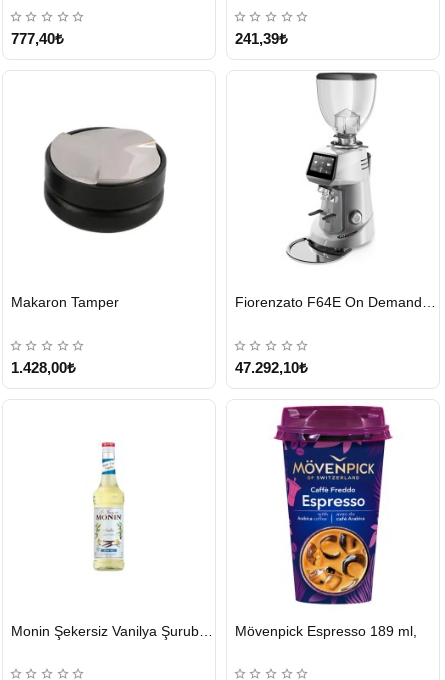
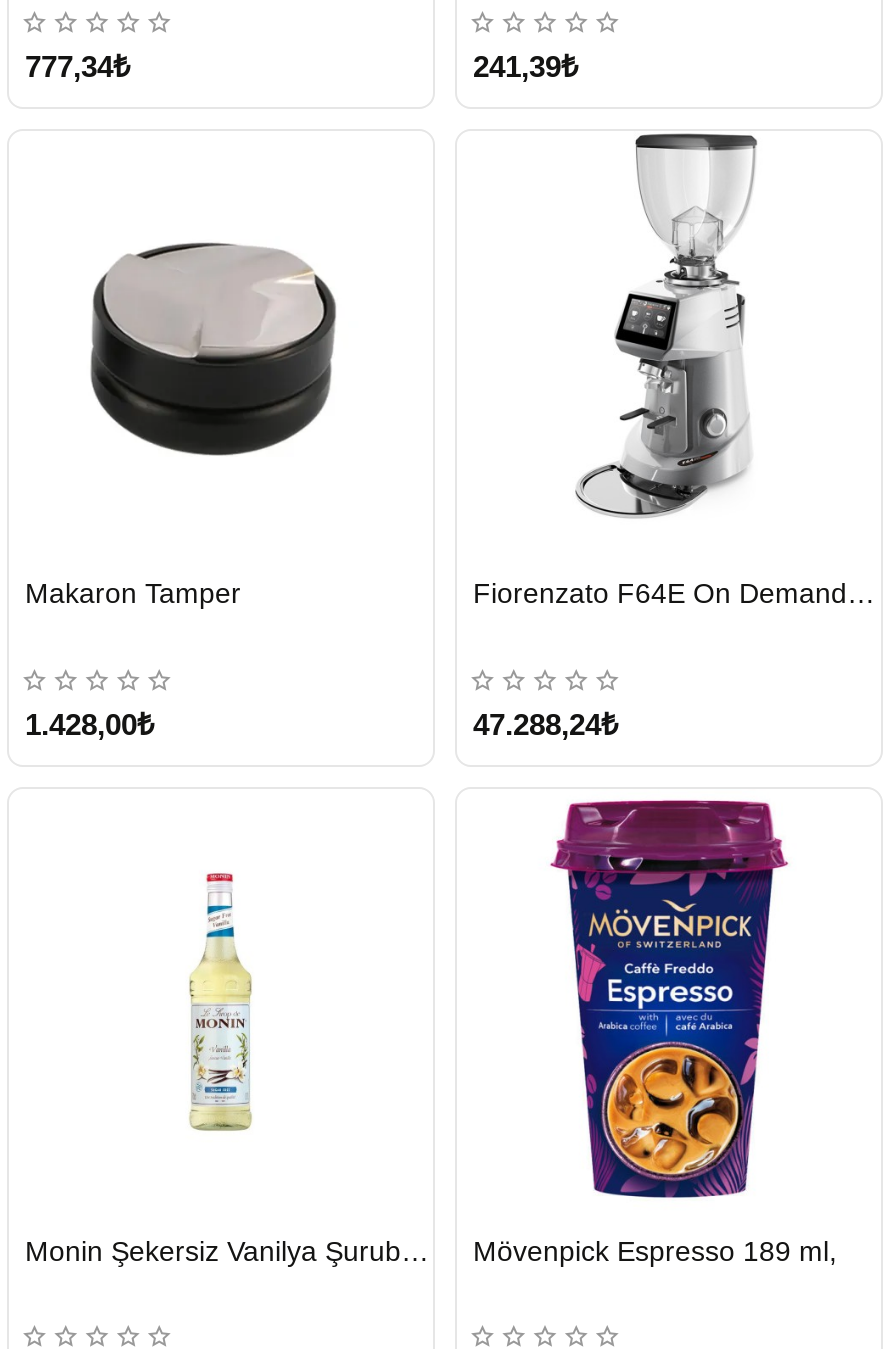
- 777,40₺
+ 777,34₺

- 47.292,10₺
+ 47.288,24₺
